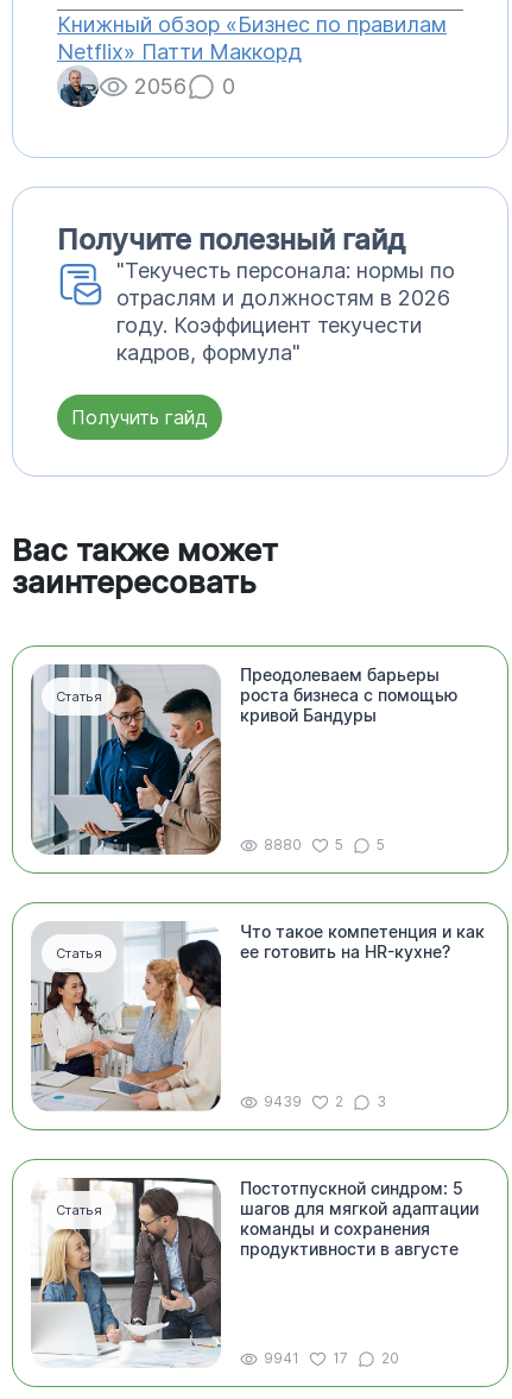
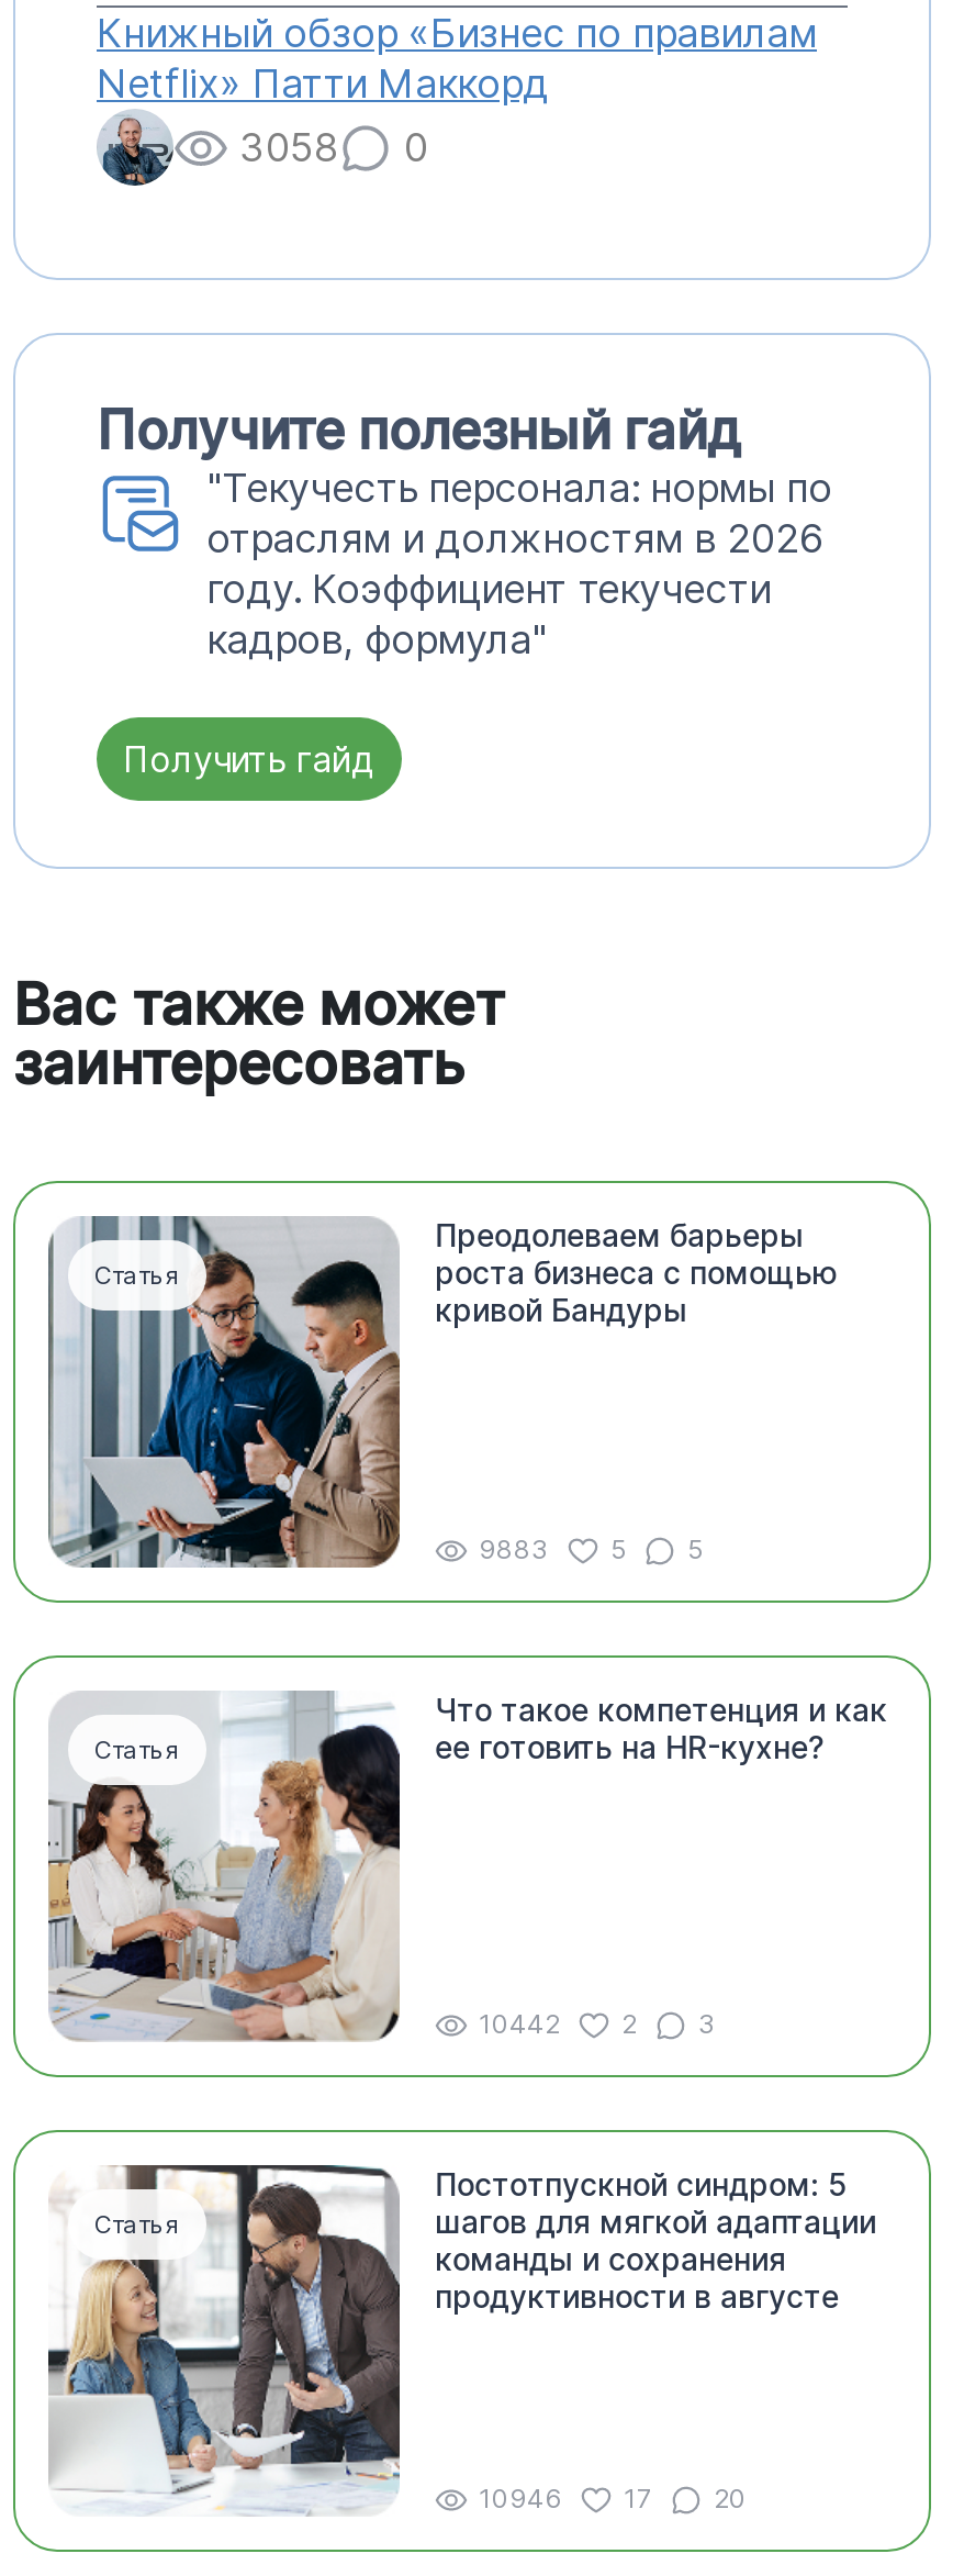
- 2056 0
+ 3058 0

- 8880 5 5
+ 9883 5 5

- 9439 2 3
+ 10442 2 3

- 9941 17 20
+ 10946 17 20
